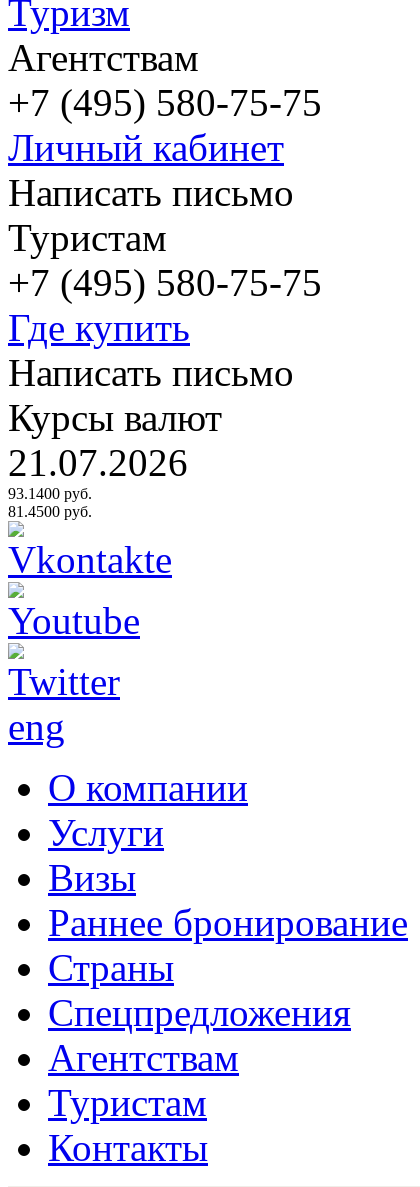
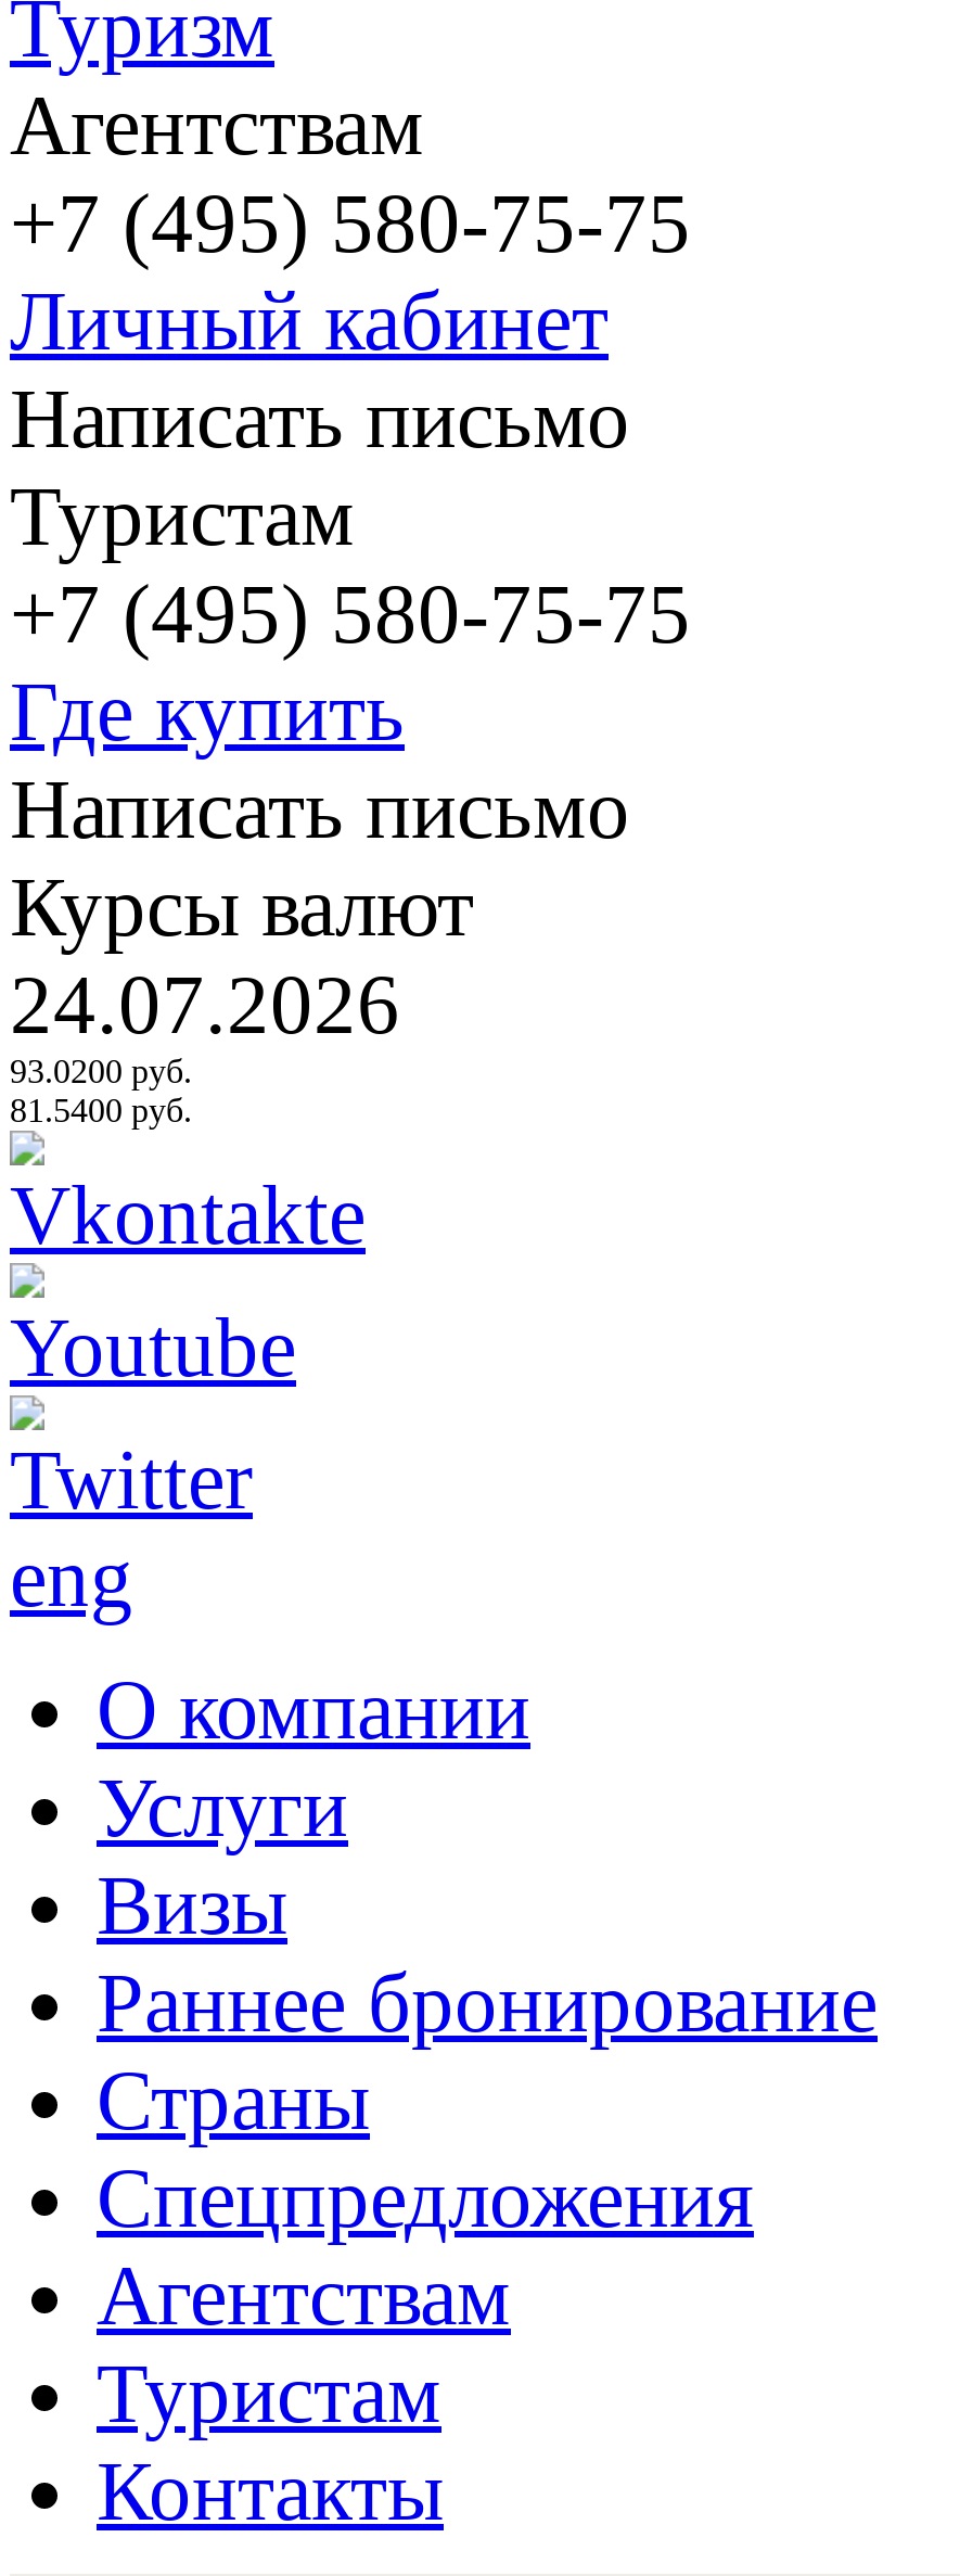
- 21.07.2026
+ 24.07.2026

- 93.1400 руб.
+ 93.0200 руб.

- 81.4500 руб.
+ 81.5400 руб.
